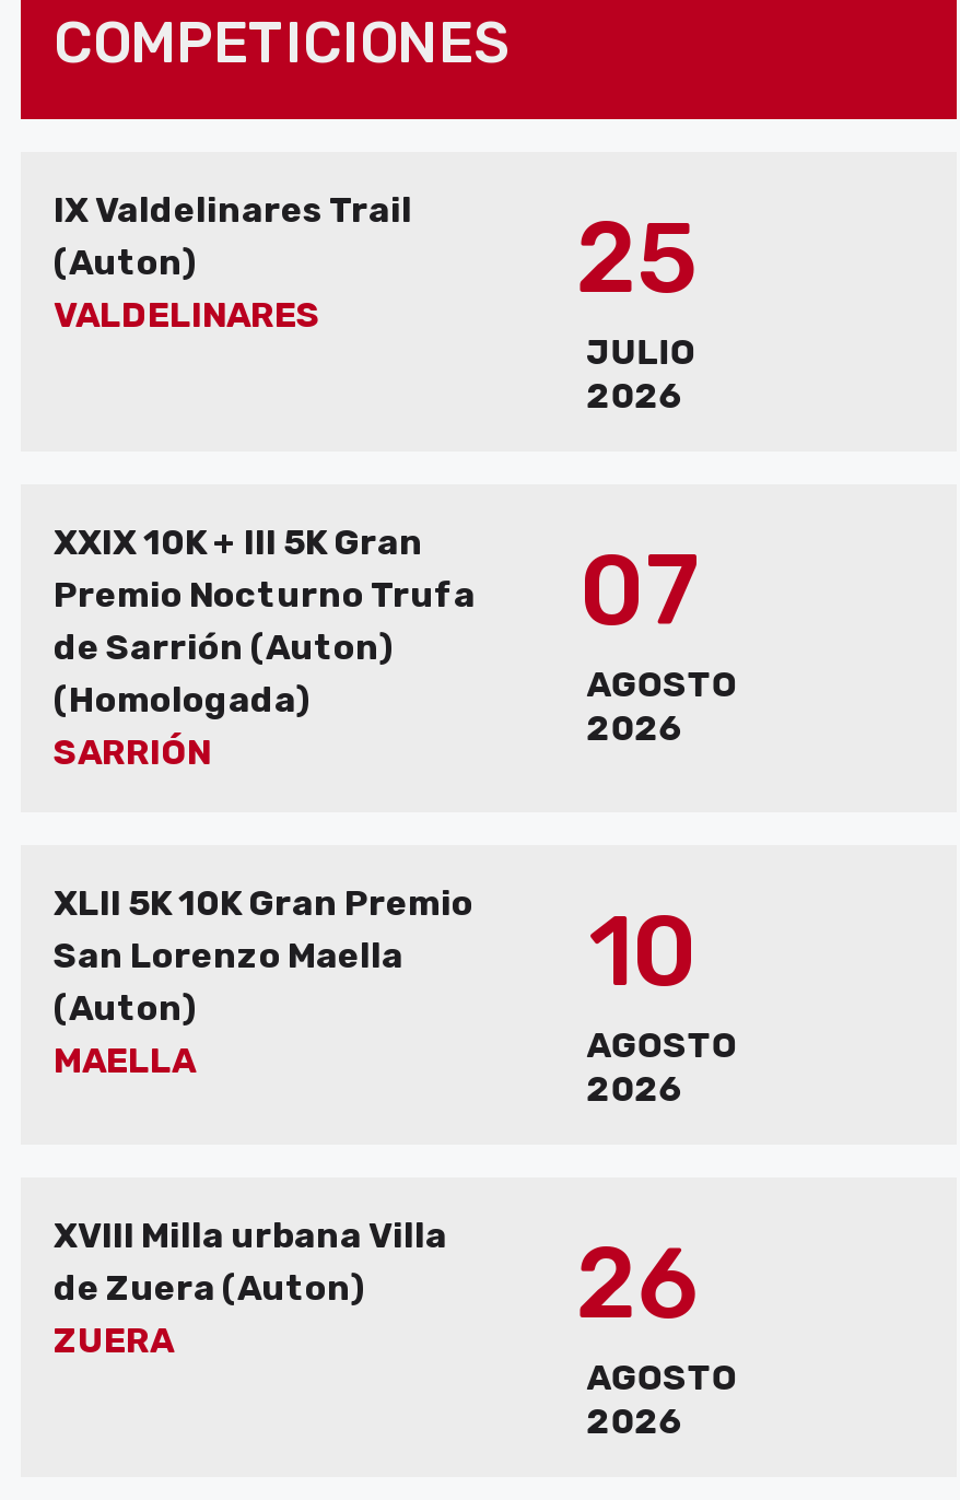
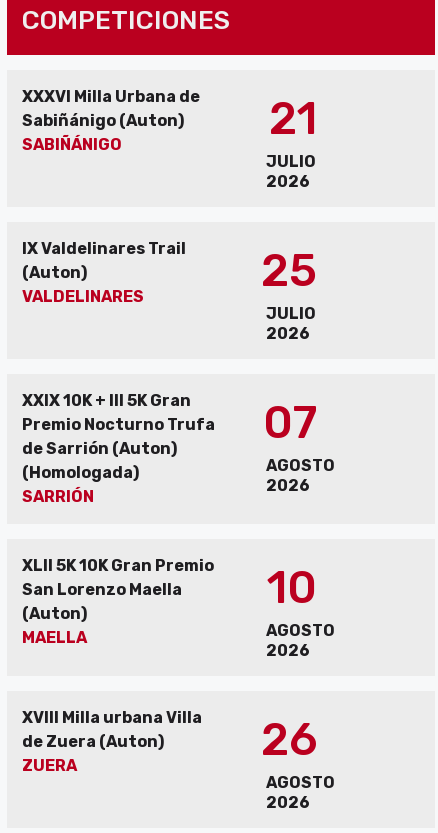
+ XXXVI Milla Urbana de
+ Sabiñánigo (Auton)
+ SABIÑÁNIGO
+ 21
+ JULIO
+ 2026
